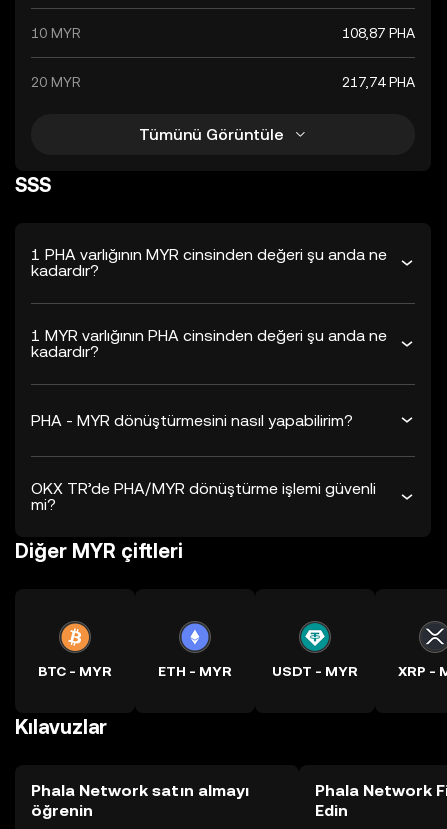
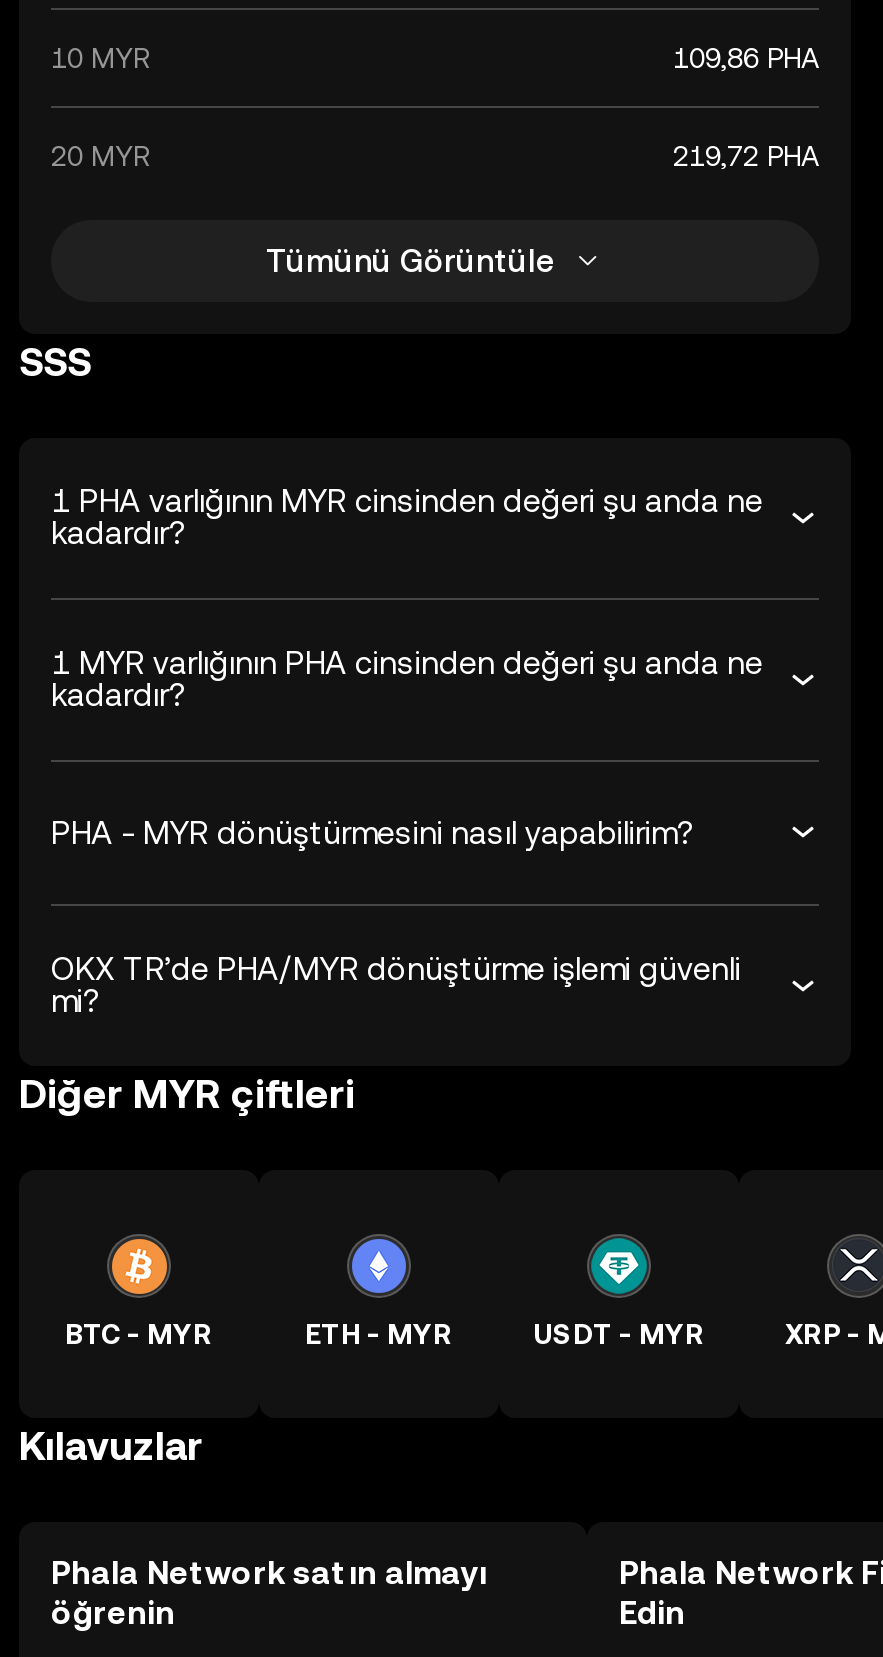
- 108,87 PHA
+ 109,86 PHA

- 217,74 PHA
+ 219,72 PHA
